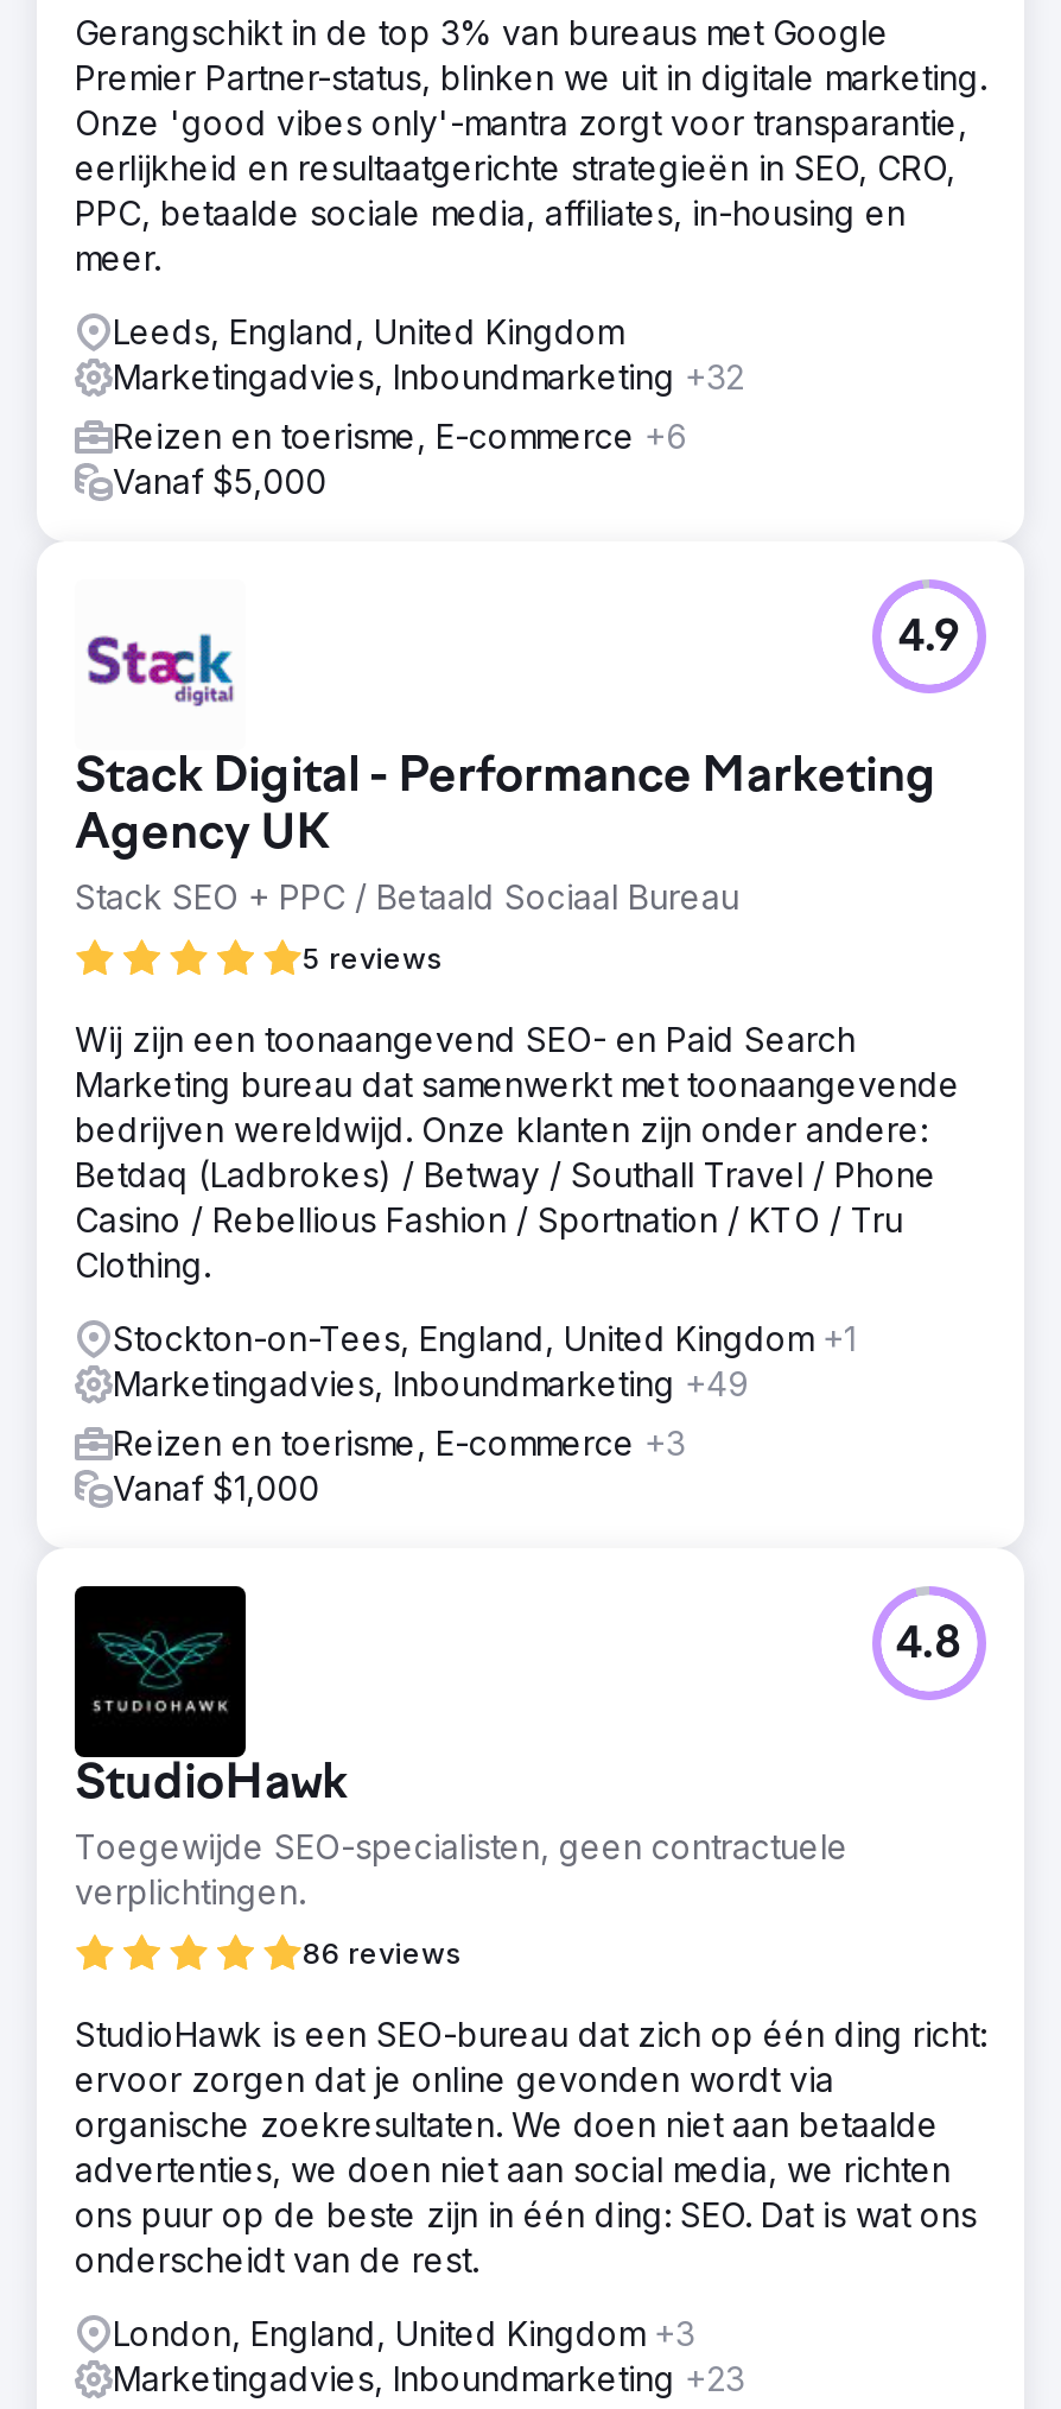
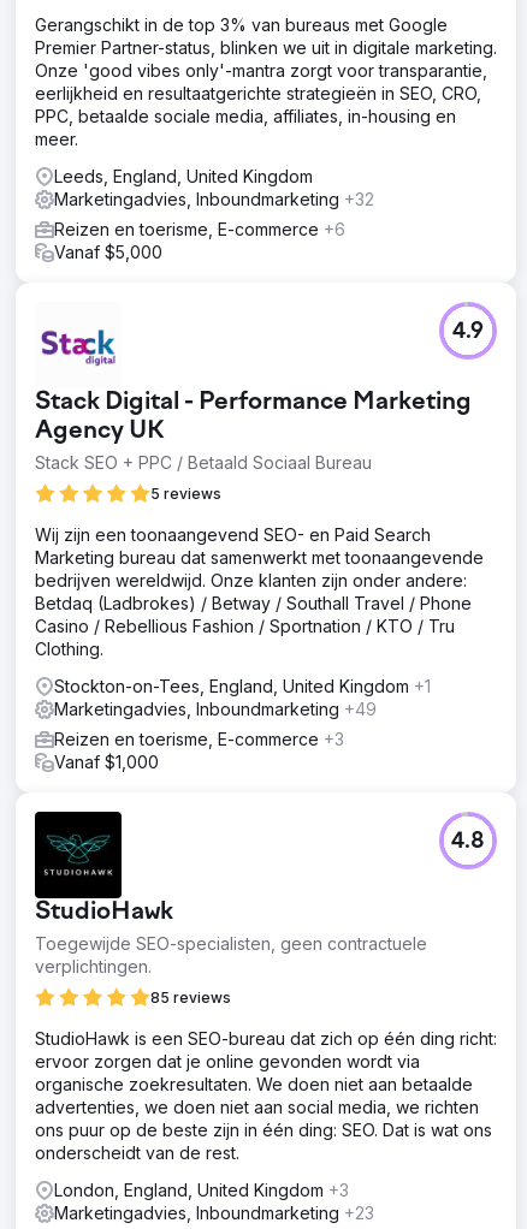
- 86 reviews
+ 85 reviews
